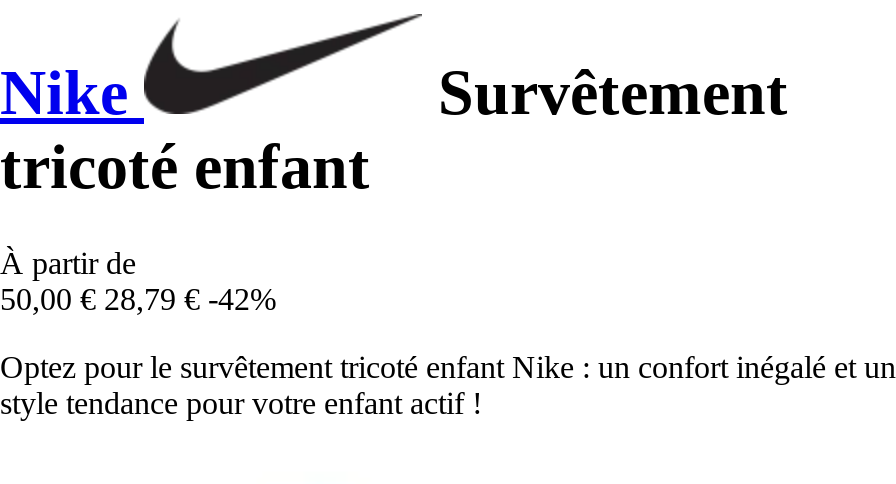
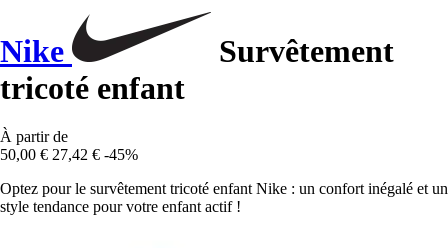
- 50,00 € 28,79 € -42%
+ 50,00 € 27,42 € -45%
